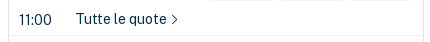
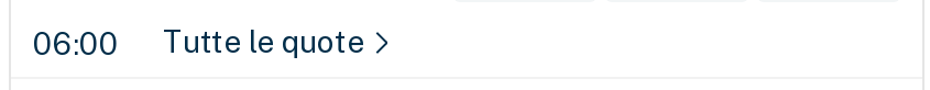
- 11:00 Tutte le quote
+ 06:00 Tutte le quote
